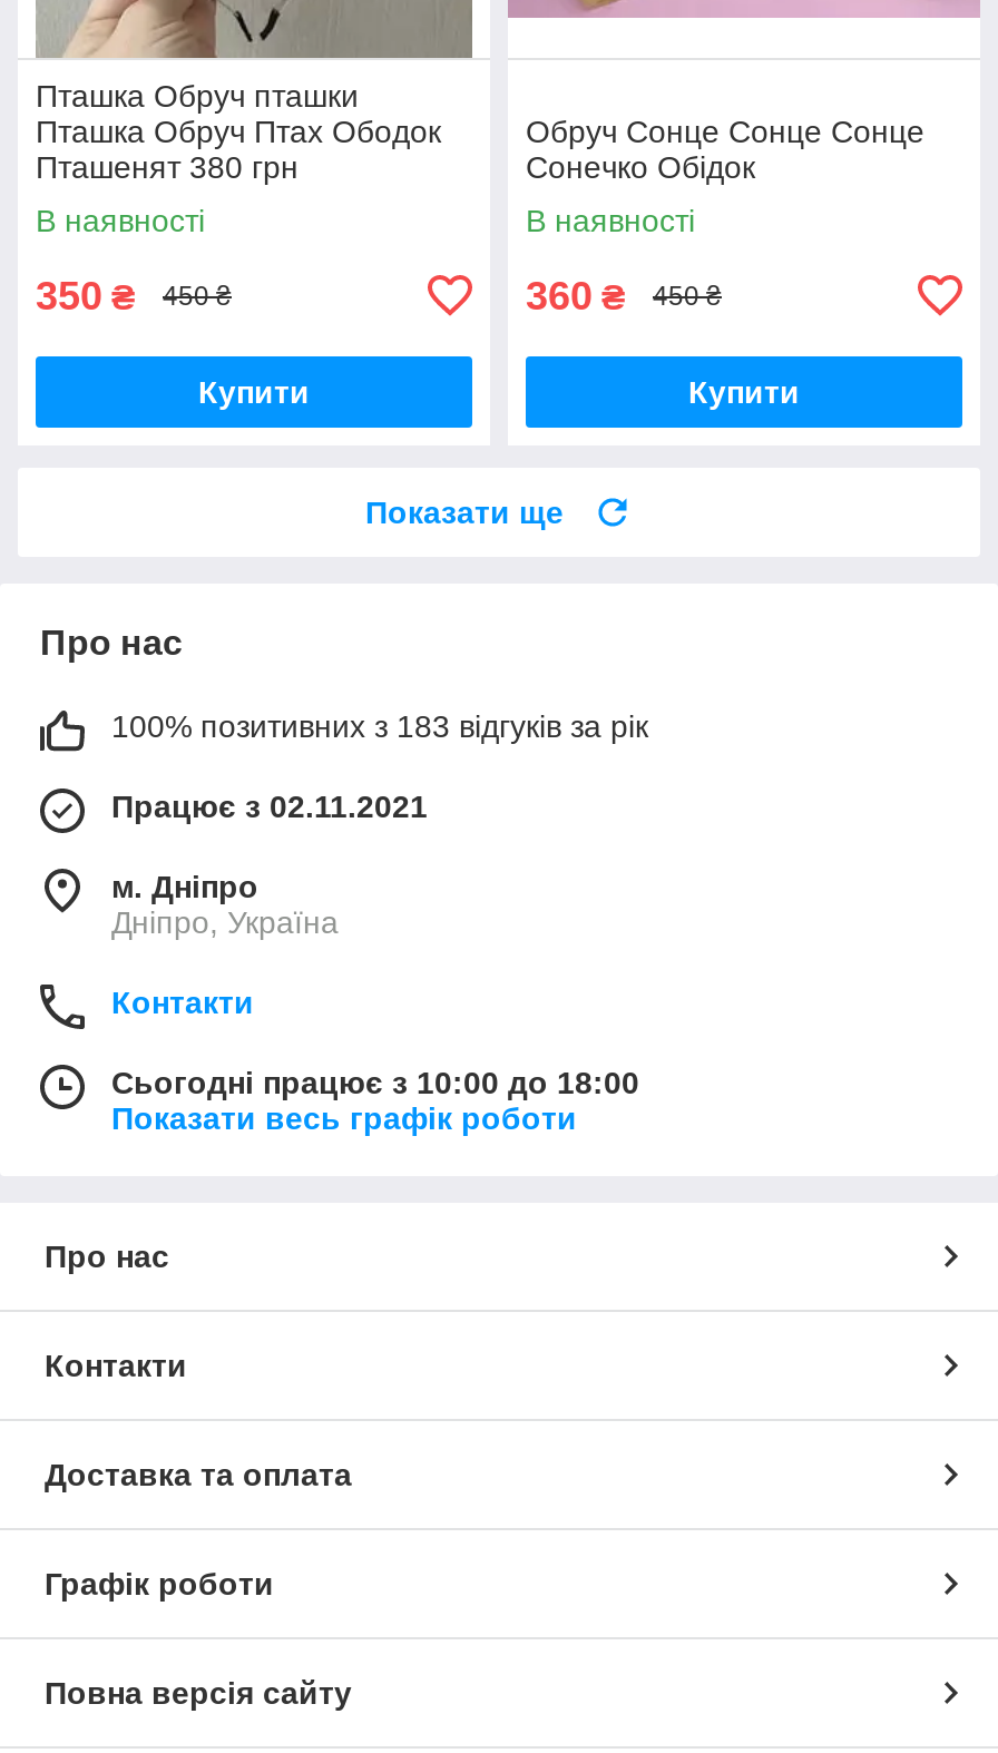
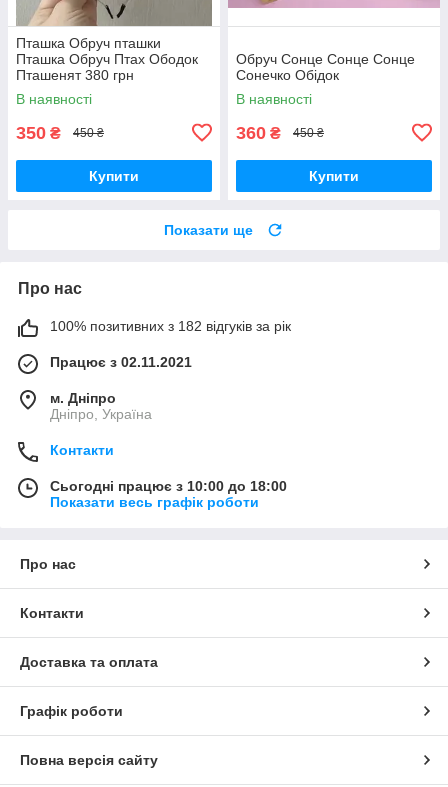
- 100% позитивних з 183 відгуків за рік
+ 100% позитивних з 182 відгуків за рік
